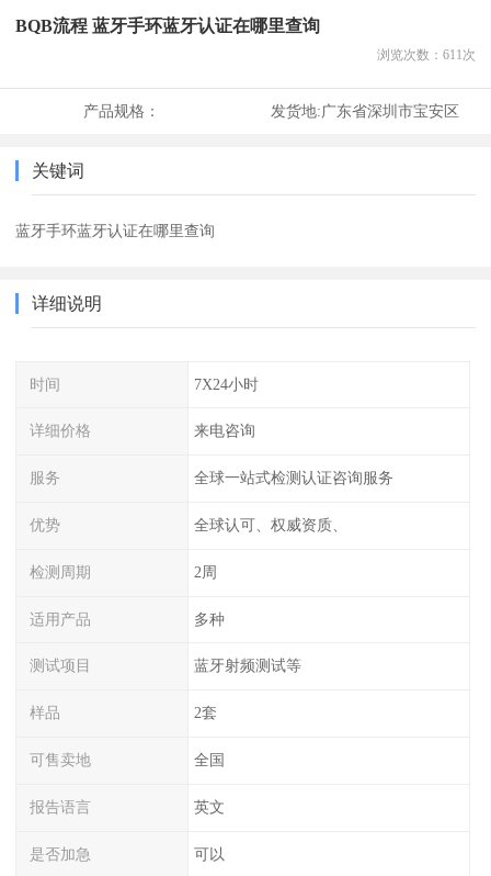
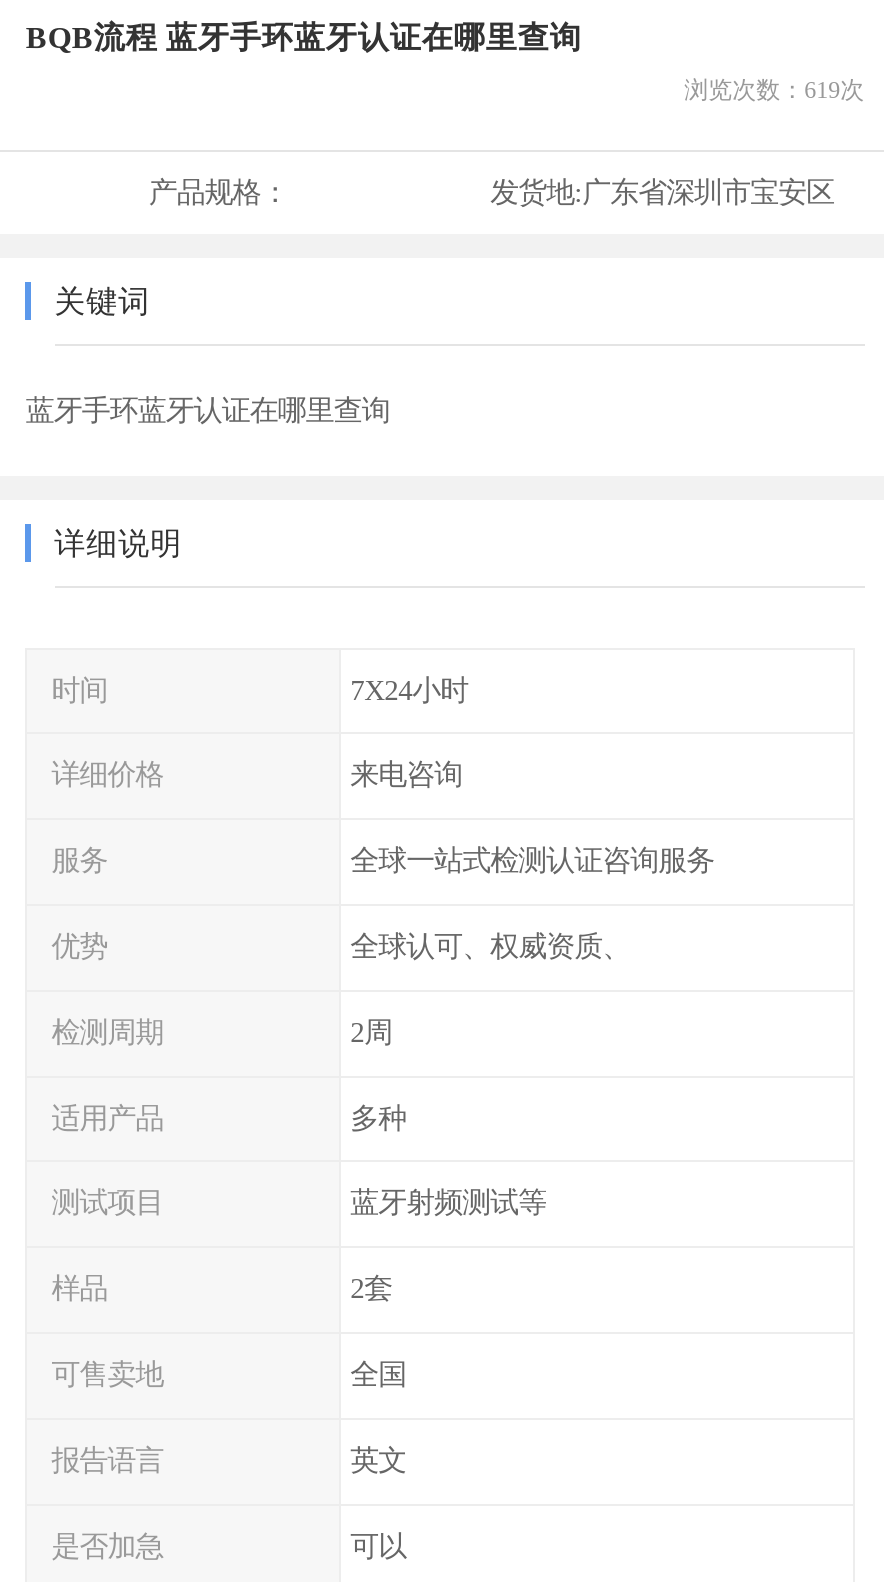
- 浏览次数：611次
+ 浏览次数：619次
